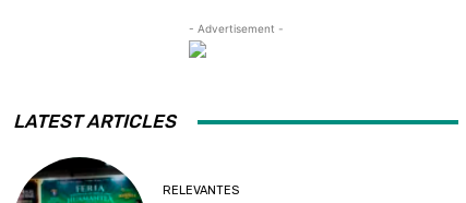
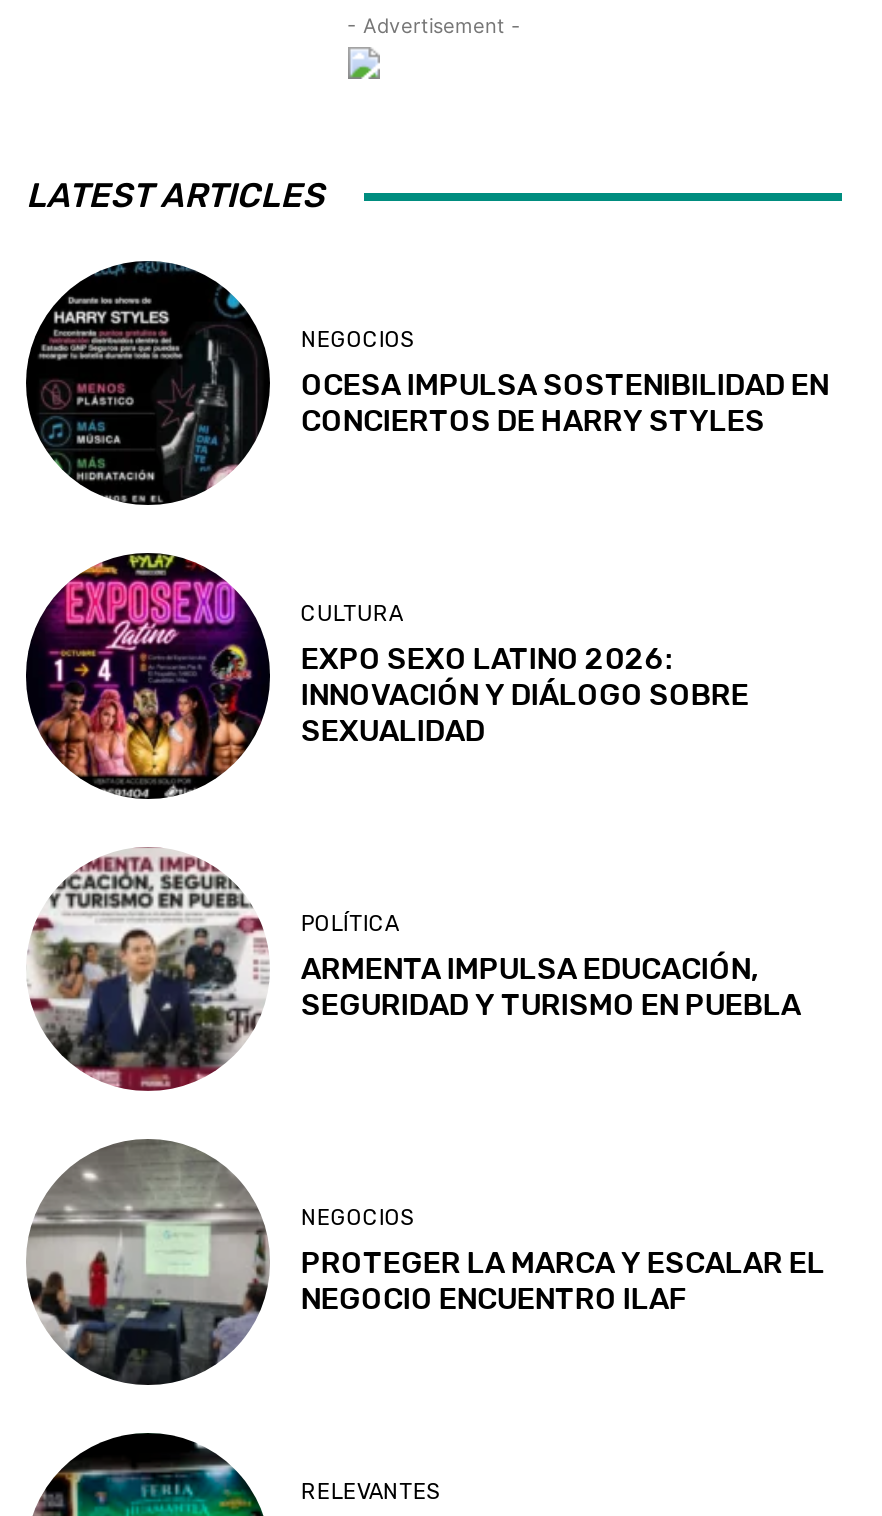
+ [image]
+ NEGOCIOS
+ OCESA IMPULSA SOSTENIBILIDAD EN
+ CONCIERTOS DE HARRY STYLES

+ [image]
+ CULTURA
+ EXPO SEXO LATINO 2026:
+ INNOVACIÓN Y DIÁLOGO SOBRE
+ SEXUALIDAD

+ [image]
+ NEGOCIOS
+ PROTEGER LA MARCA Y ESCALAR EL
+ NEGOCIO ENCUENTRO ILAF

+ [image]
+ POLÍTICA
+ ARMENTA IMPULSA EDUCACIÓN,
+ SEGURIDAD Y TURISMO EN PUEBLA
